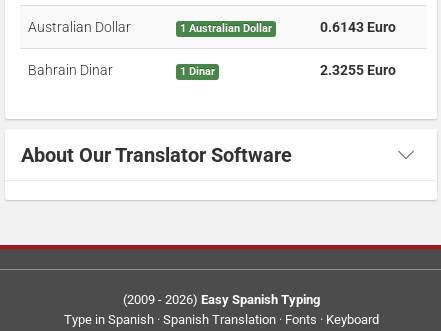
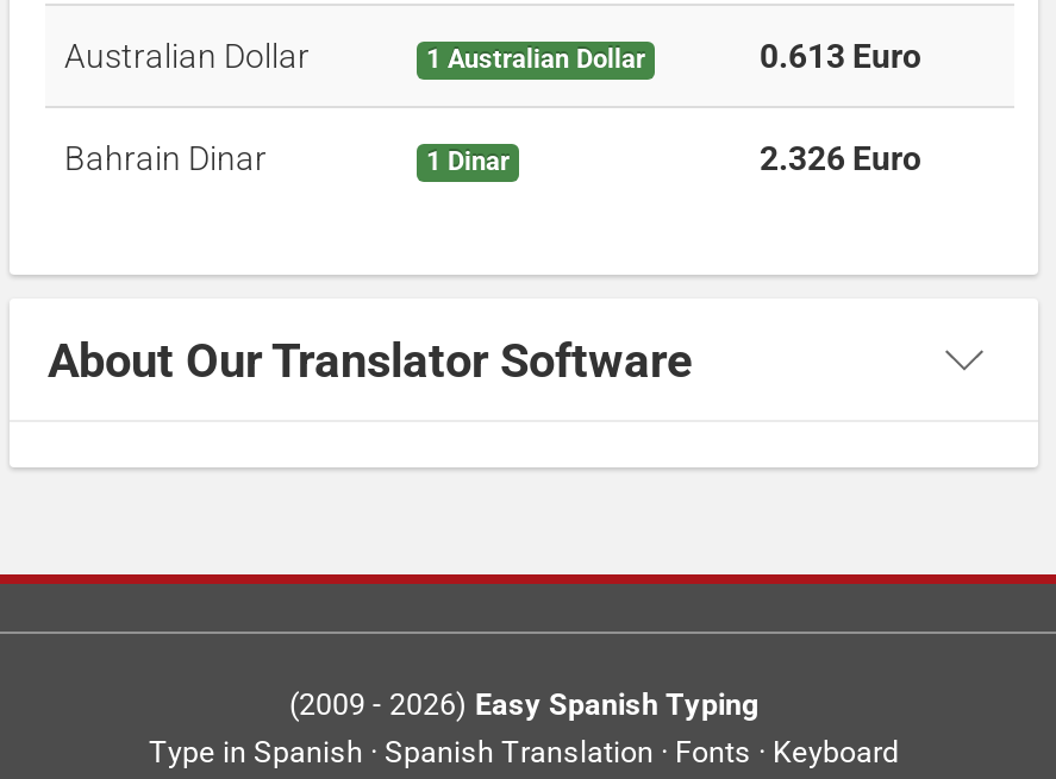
- 0.6143 Euro
+ 0.613 Euro

- 2.3255 Euro
+ 2.326 Euro
